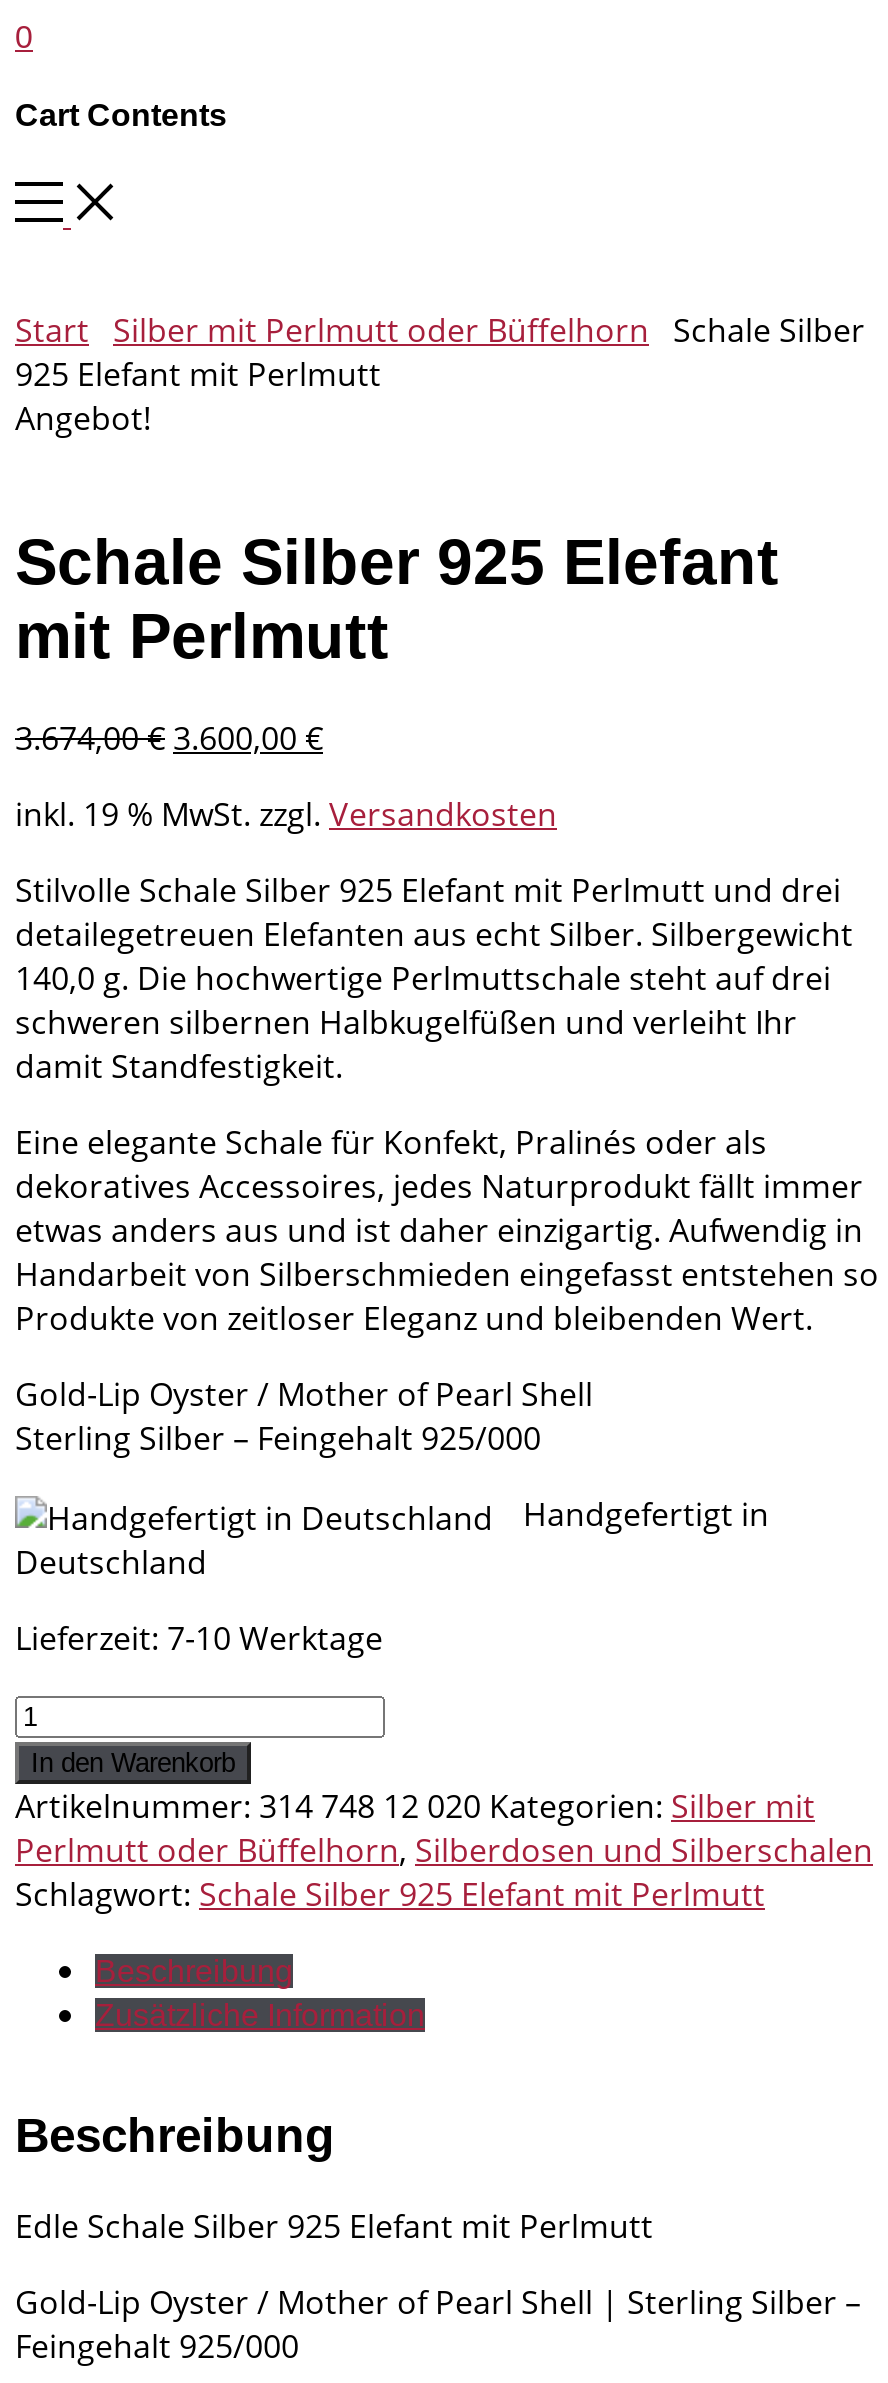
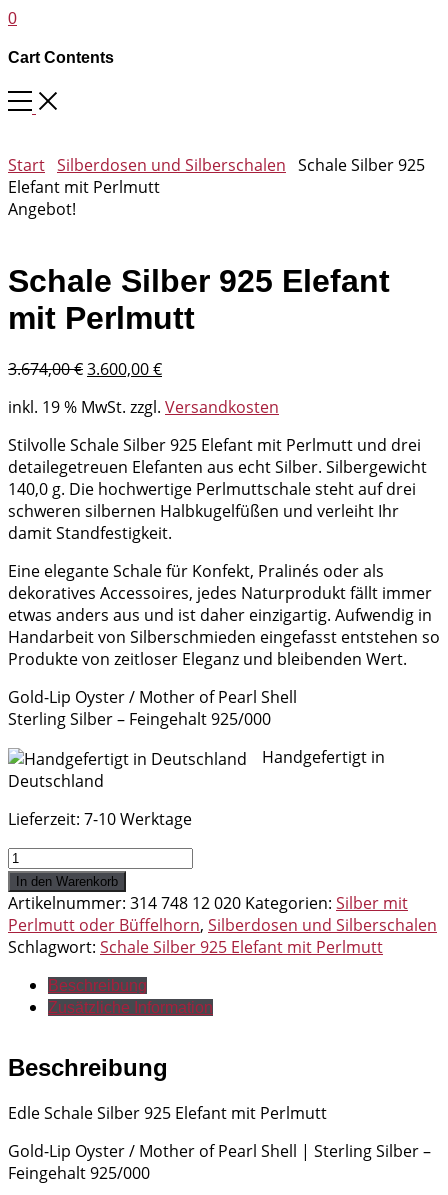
- Start Silber mit Perlmutt oder Büffelhorn Schale Silber
- 925 Elefant mit Perlmutt
+ Start Silberdosen und Silberschalen Schale Silber 925
+ Elefant mit Perlmutt
